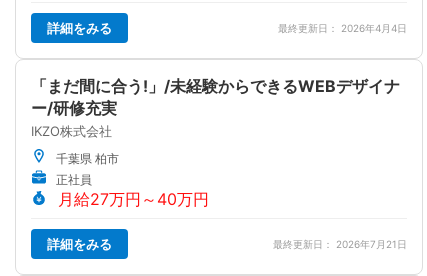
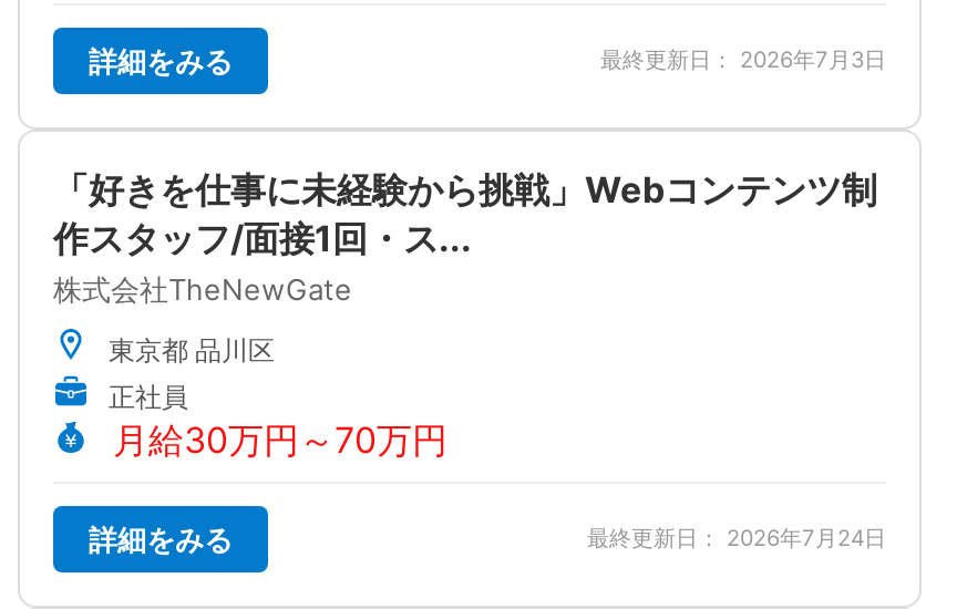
- 最終更新日： 2026年4月4日
+ 最終更新日： 2026年7月3日

- 「まだ間に合う!」/未経験からできるWEBデザイナ
- ー/研修充実
- IKZO株式会社
+ 「好きを仕事に未経験から挑戦」Webコンテンツ制
+ 作スタッフ/面接1回・ス...
+ 株式会社TheNewGate

- 千葉県 柏市
+ 東京都 品川区

- 月給27万円～40万円
+ 月給30万円～70万円

- 最終更新日： 2026年7月21日
+ 最終更新日： 2026年7月24日
